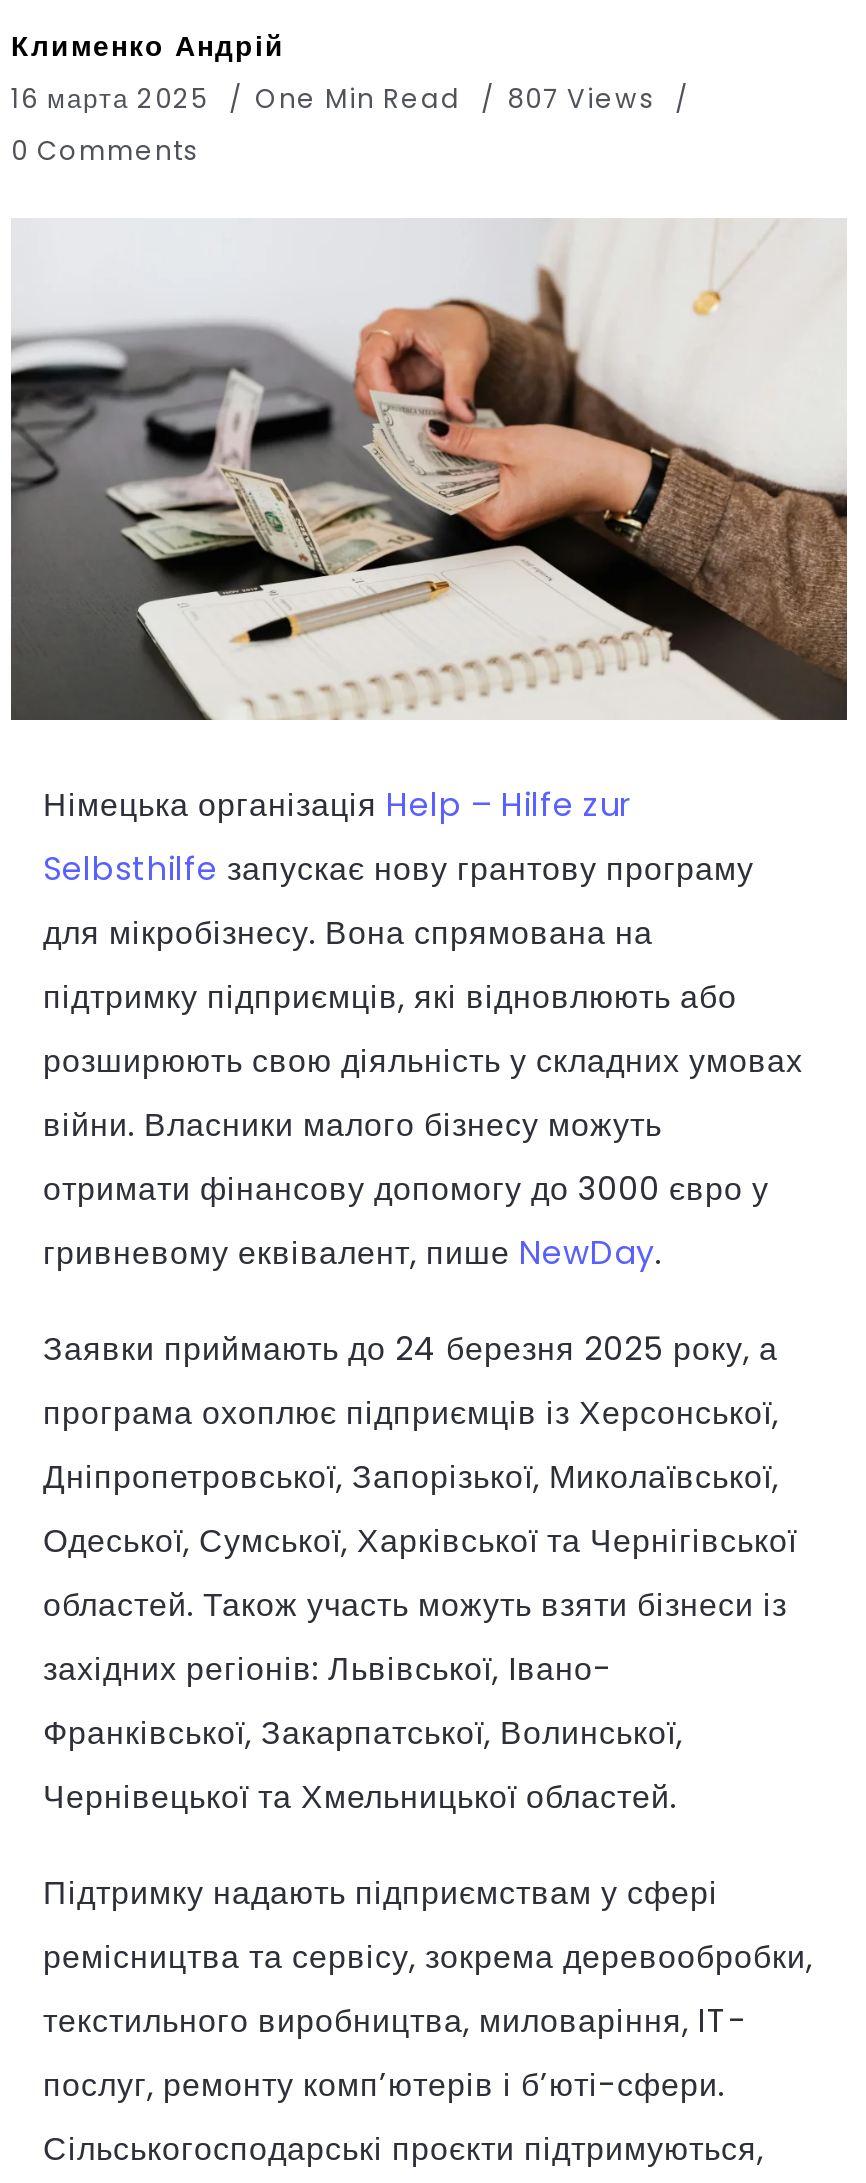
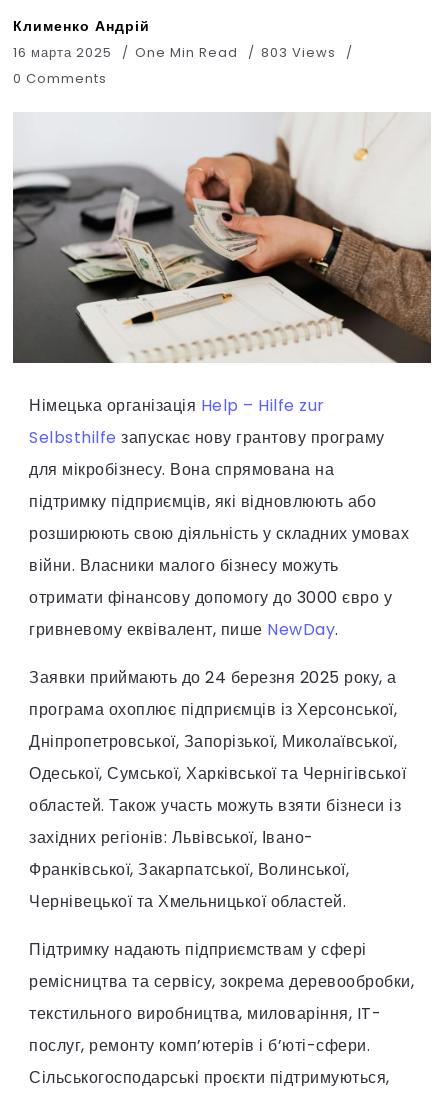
- 16 марта 2025 One Min Read 807 Views
+ 16 марта 2025 One Min Read 803 Views
